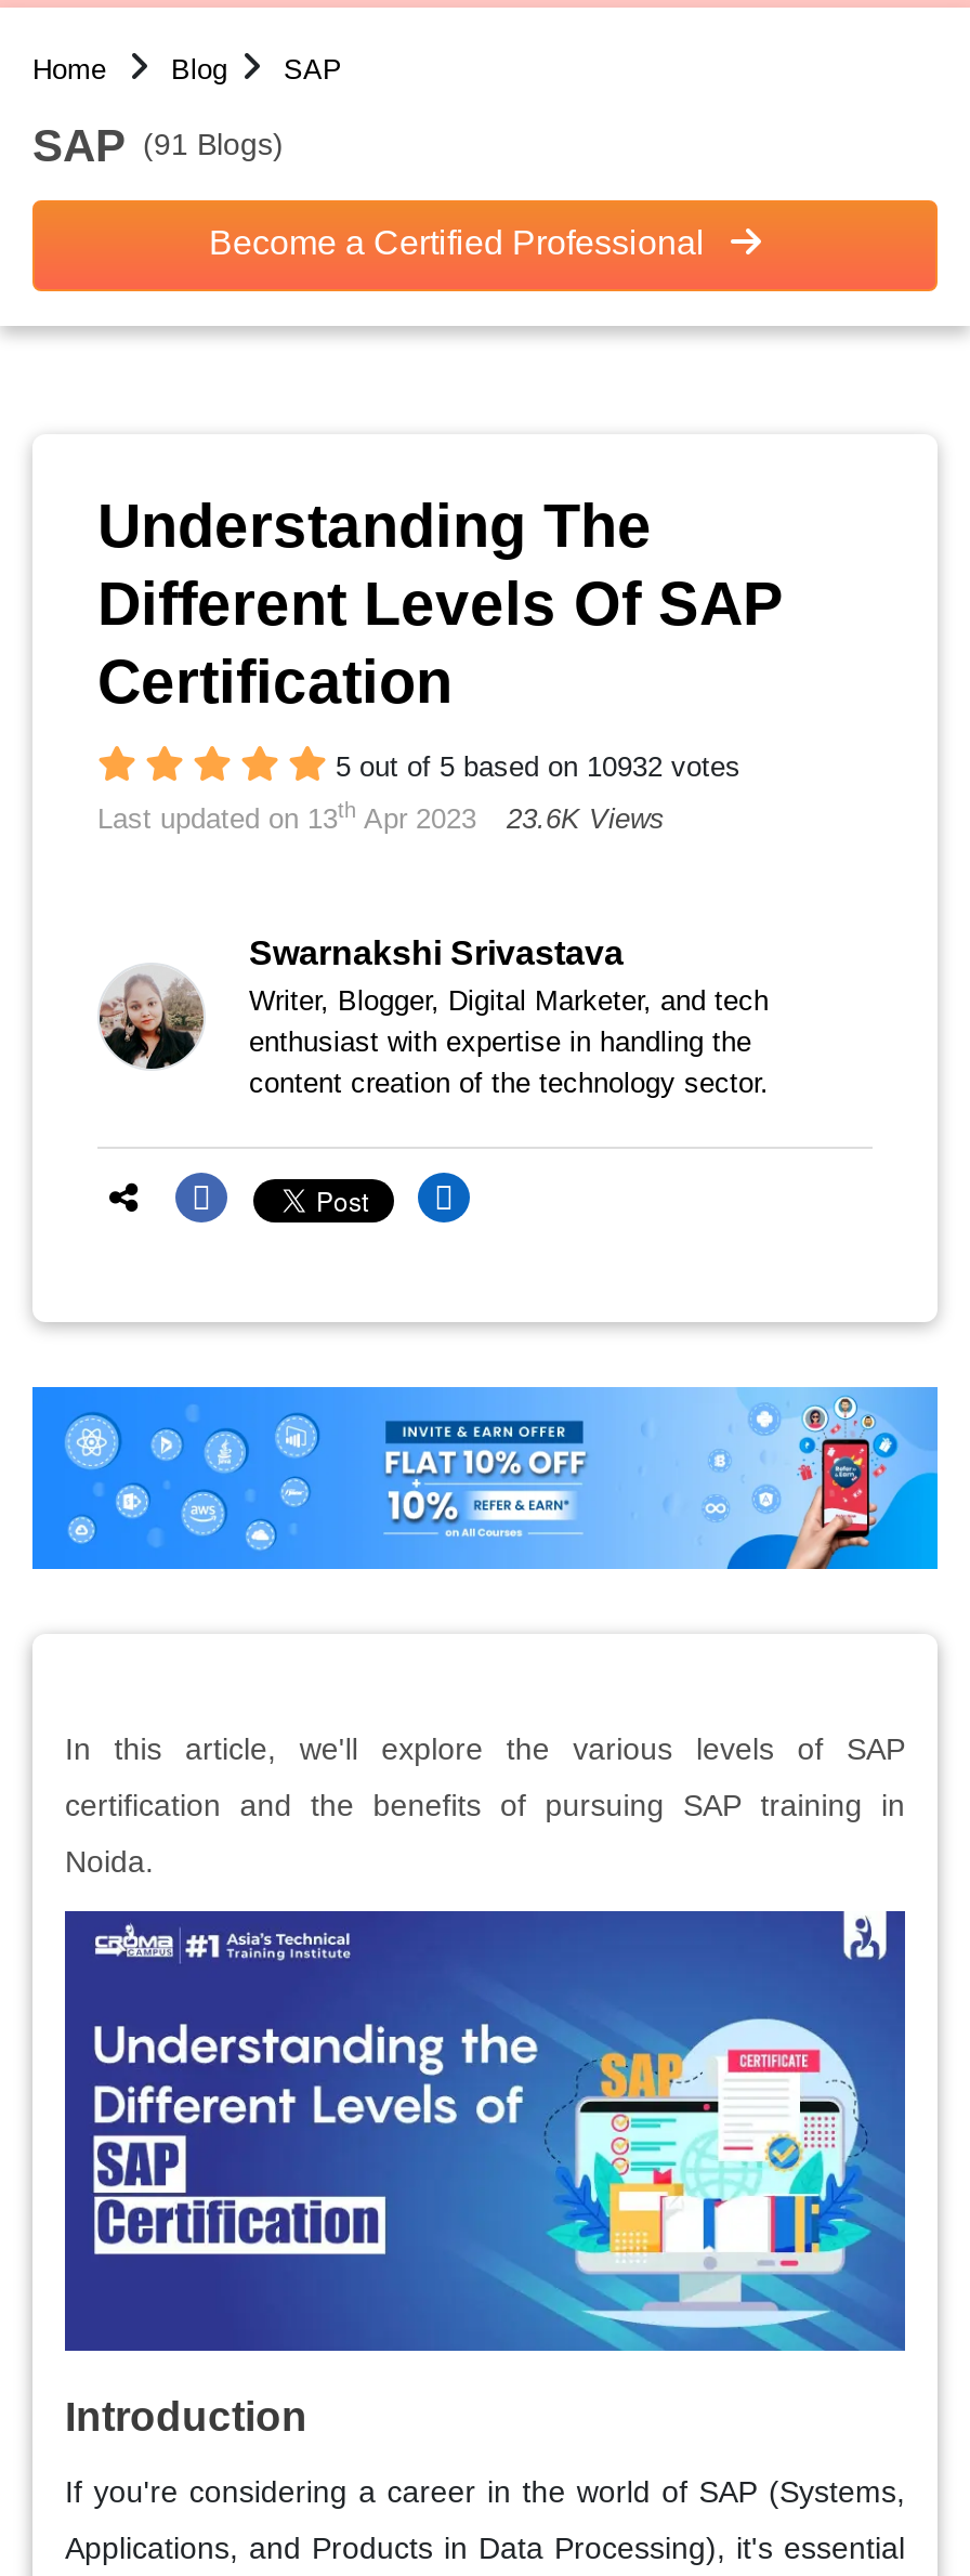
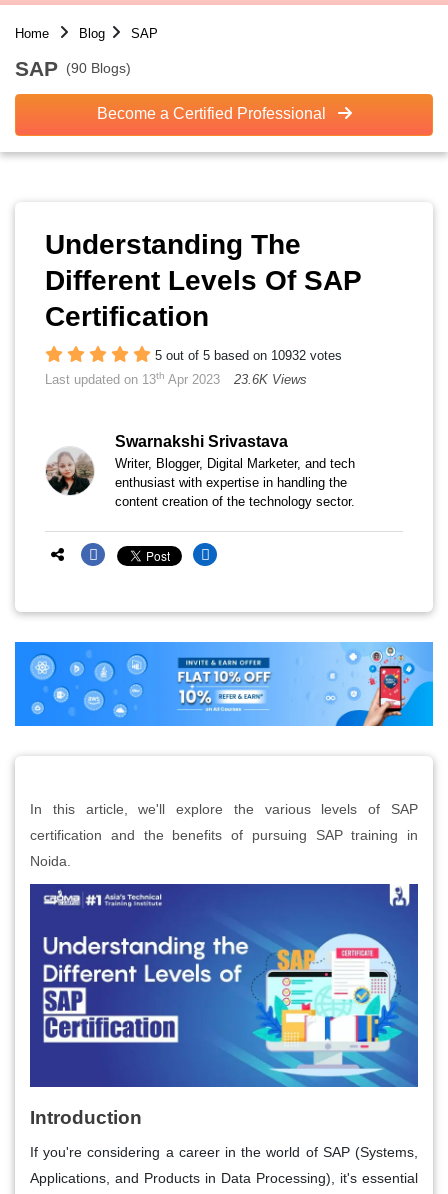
- SAP (91 Blogs)
+ SAP (90 Blogs)
